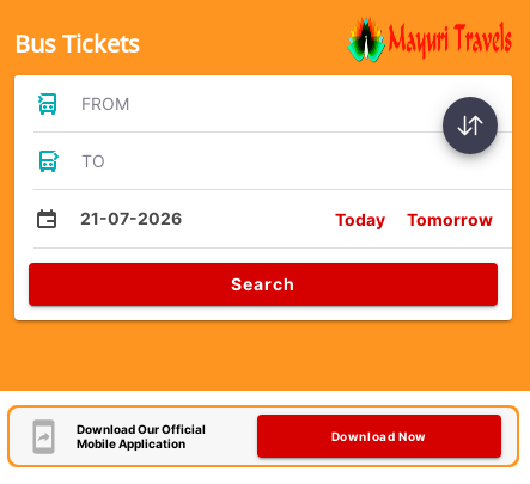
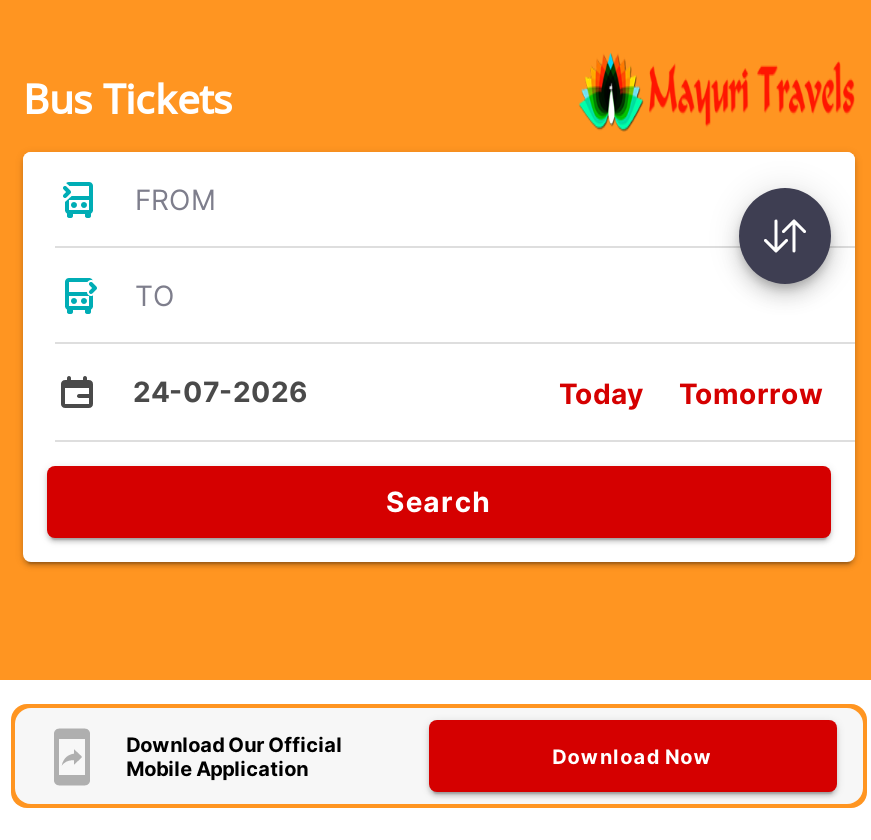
- 21-07-2026
+ 24-07-2026
